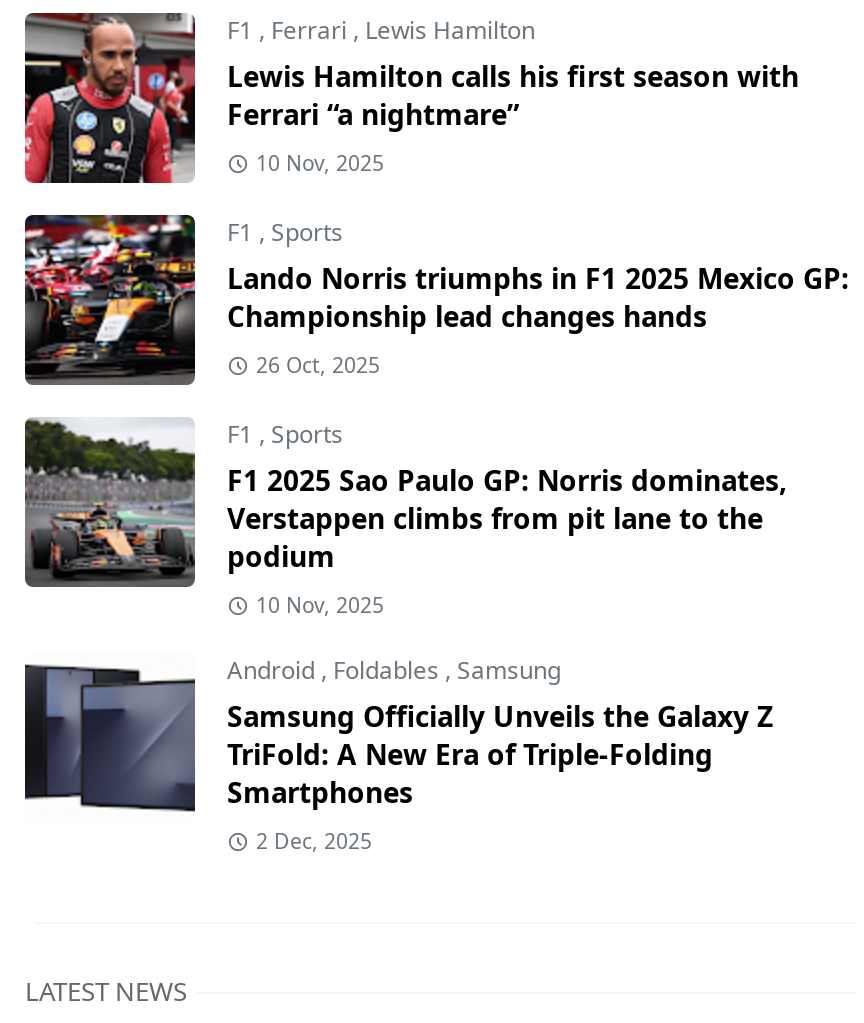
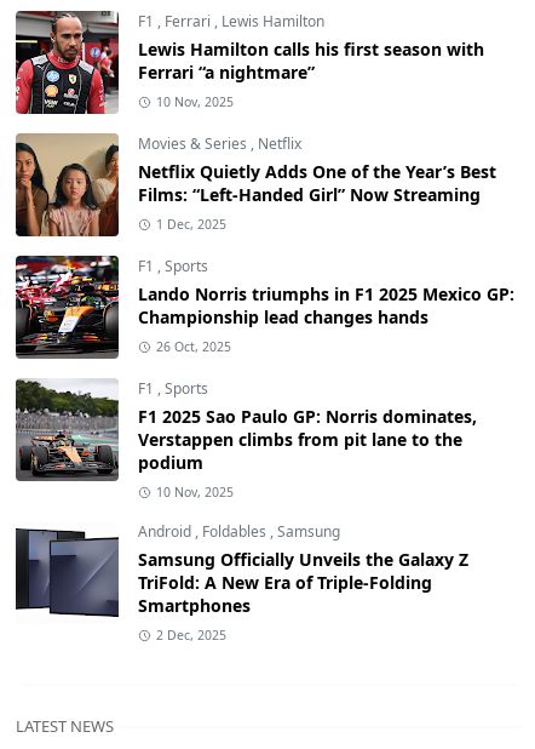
+ [image]
+ Movies & Series, Netflix
+ Netflix Quietly Adds One of the Year’s Best
+ Films: “Left-Handed Girl” Now Streaming
+ 1 Dec, 2025
